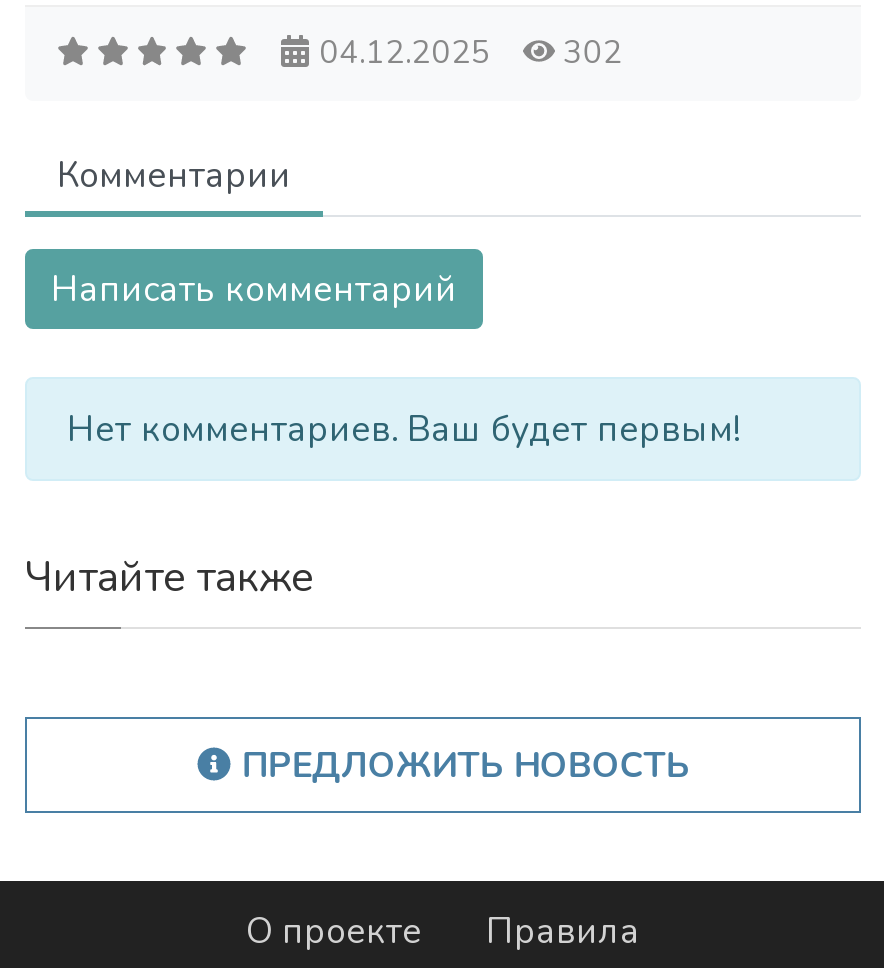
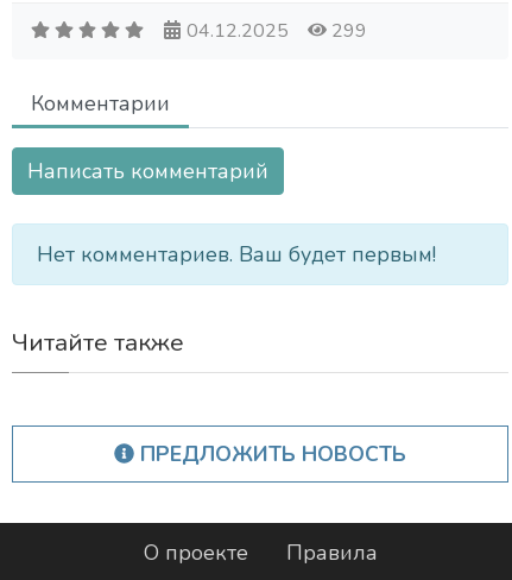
- 04.12.2025 302
+ 04.12.2025 299
